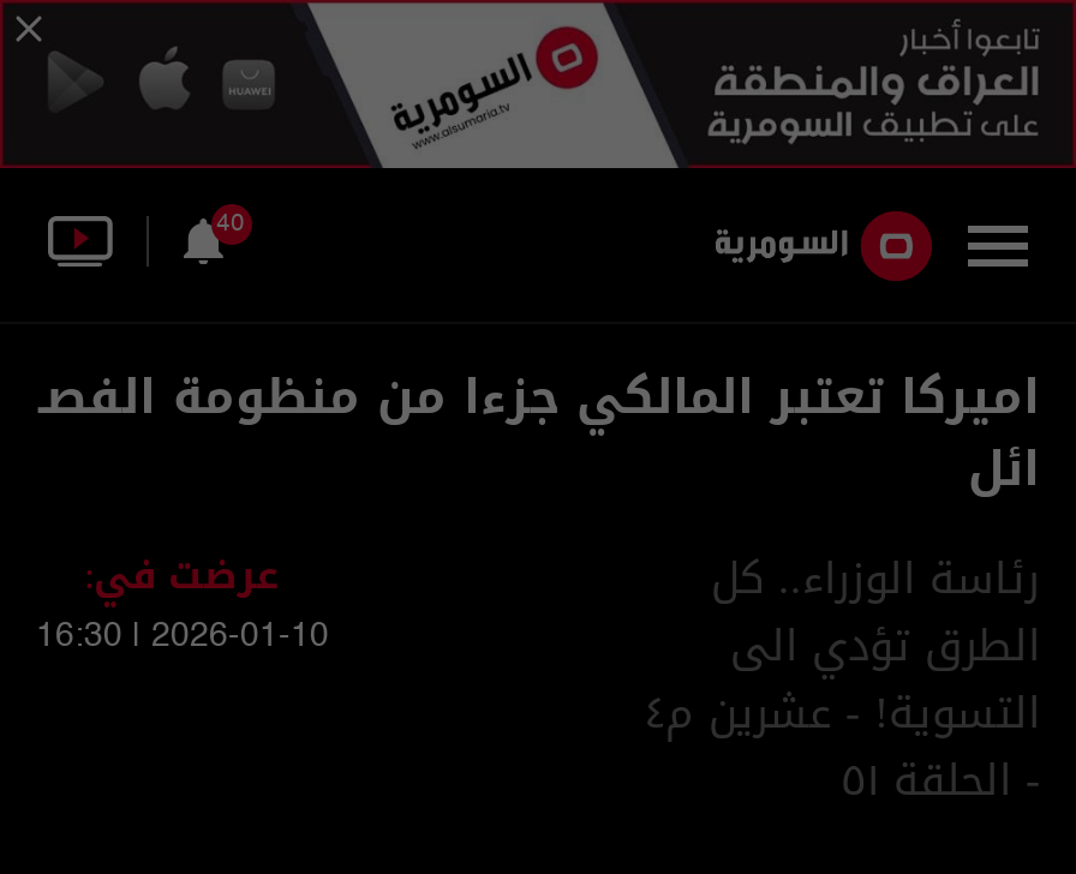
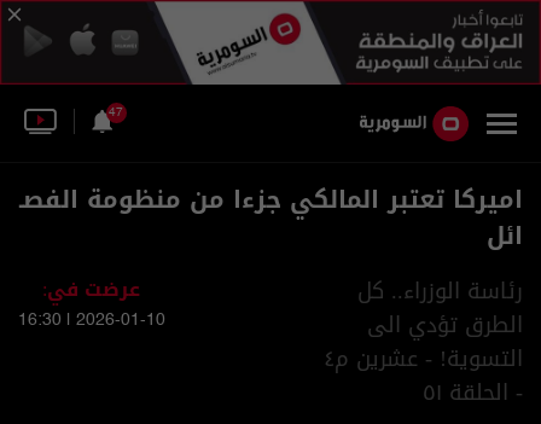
- 40
+ 47
